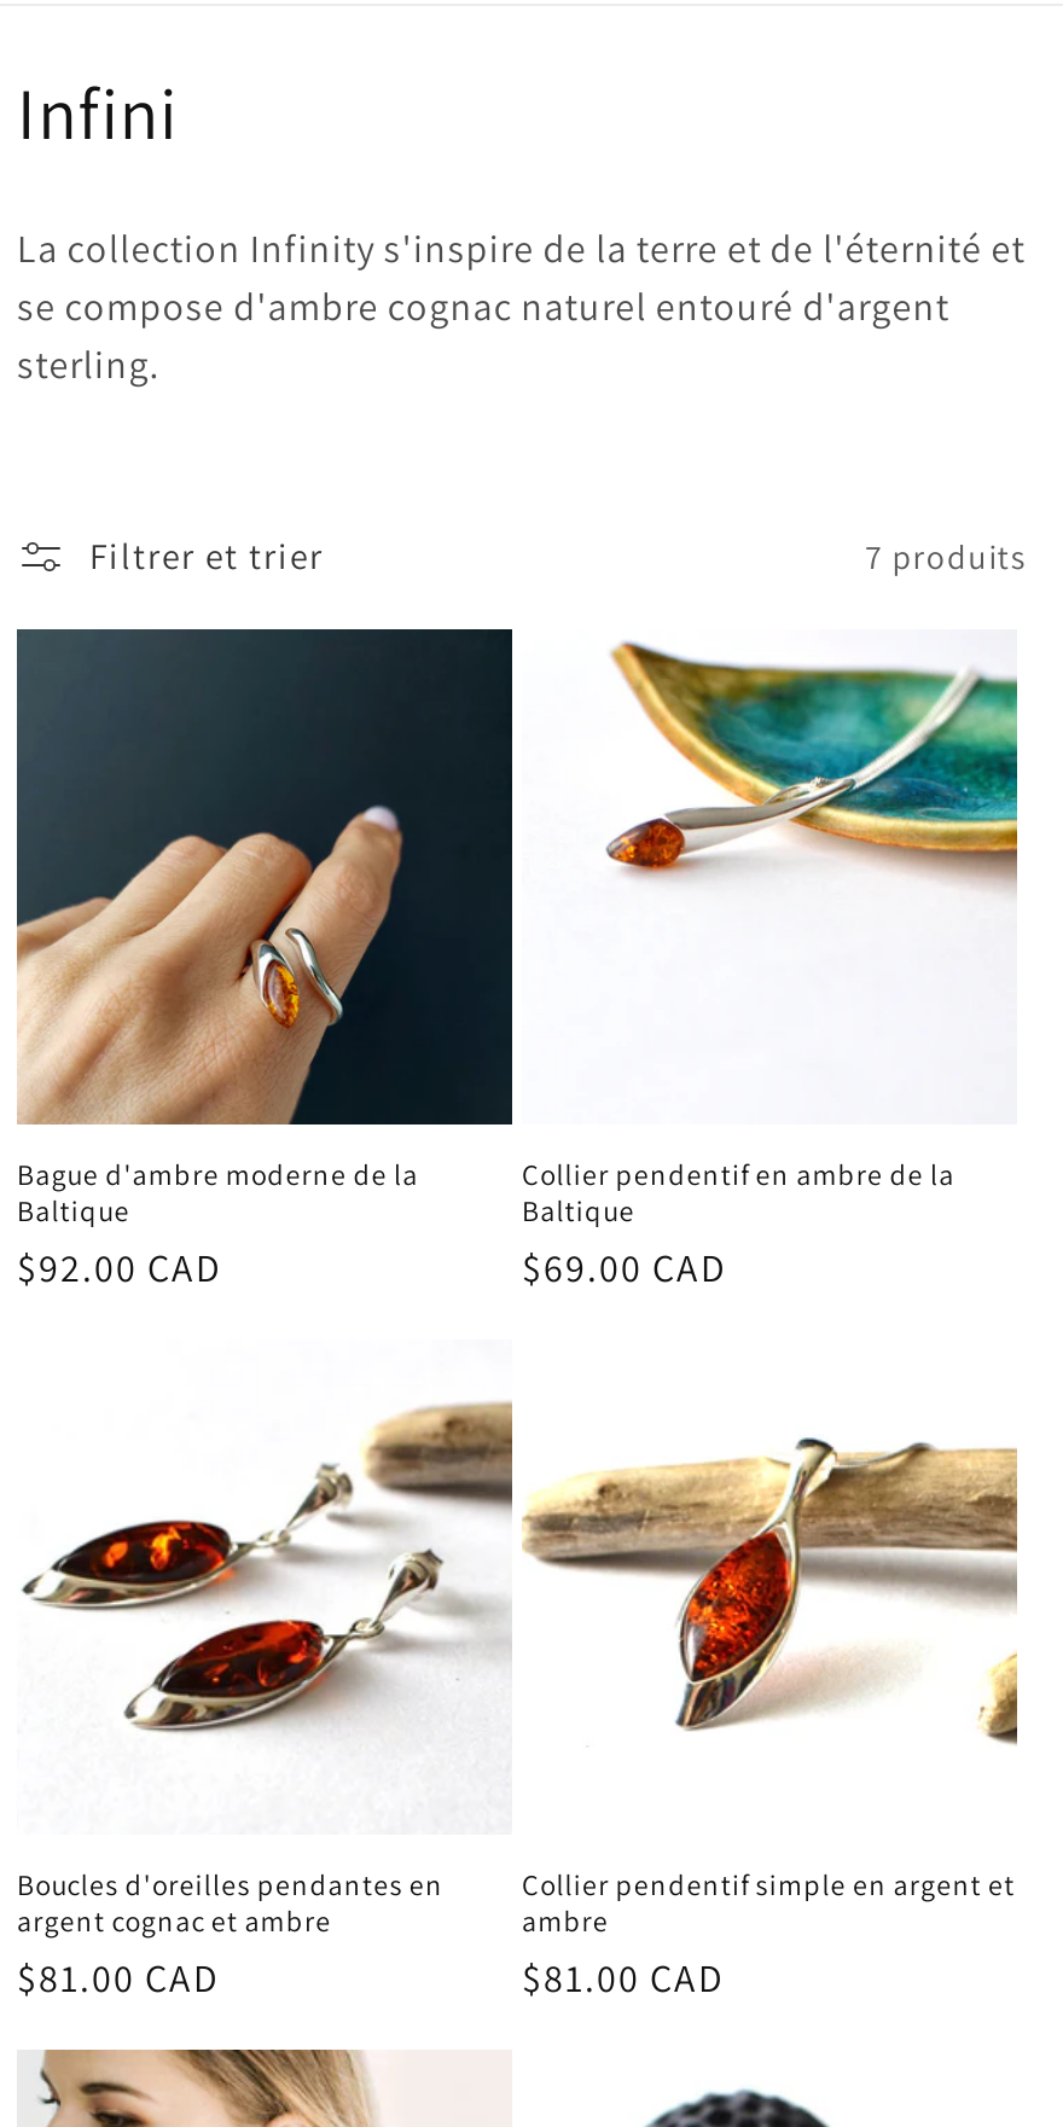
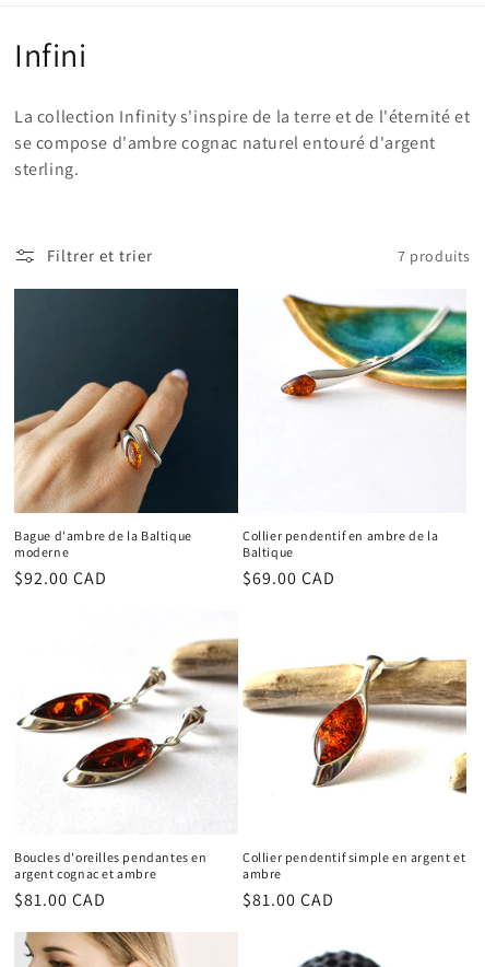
- Bague d'ambre moderne de la
- Baltique
+ Bague d'ambre de la Baltique
+ moderne
